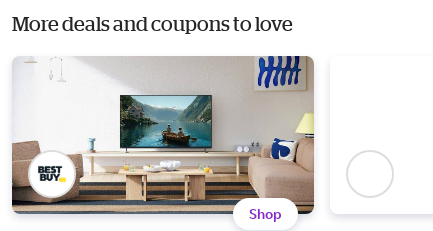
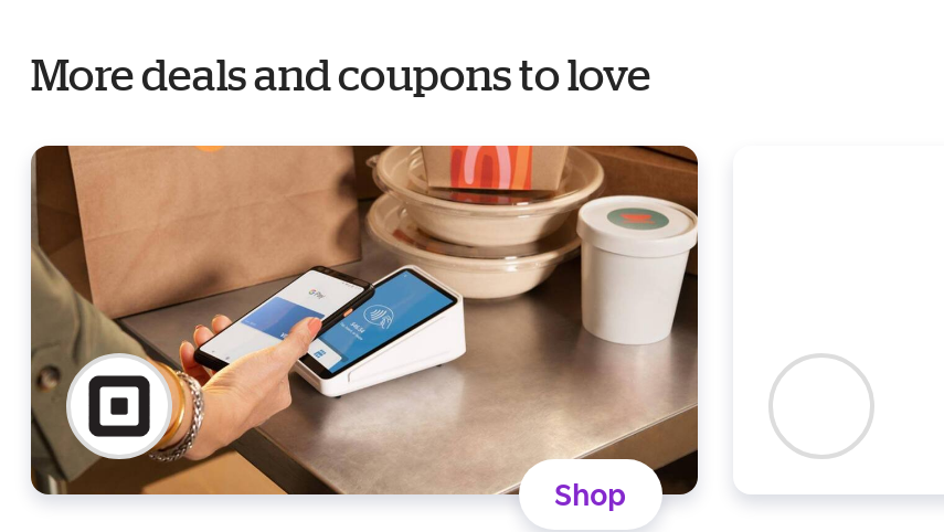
- [image]
+ [image]
